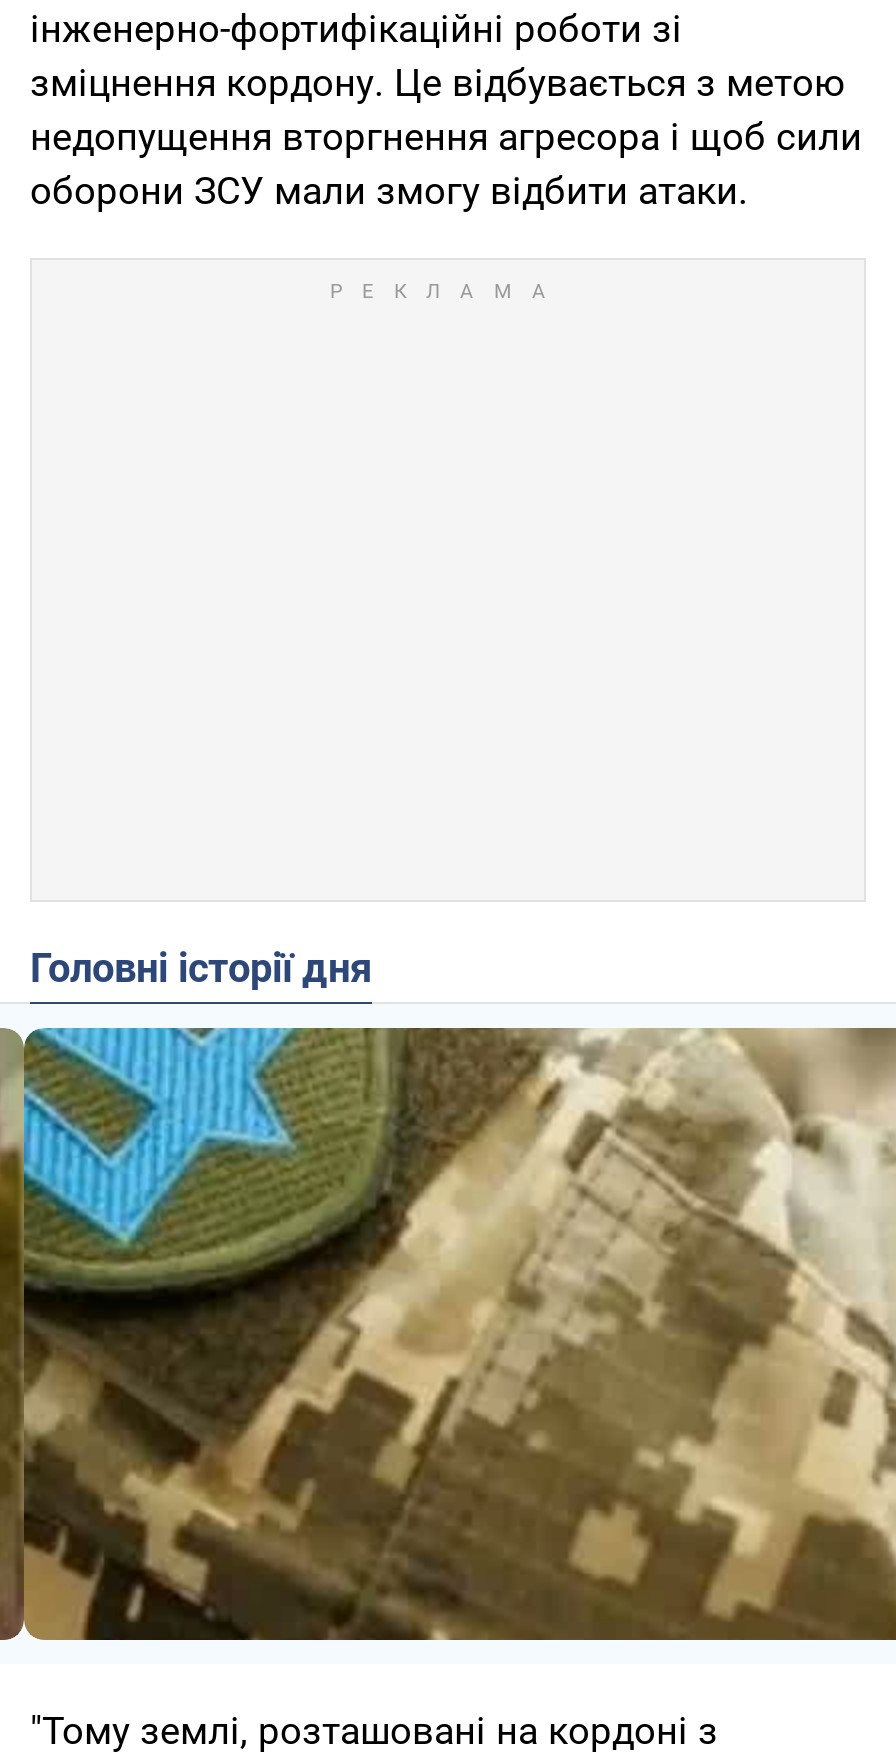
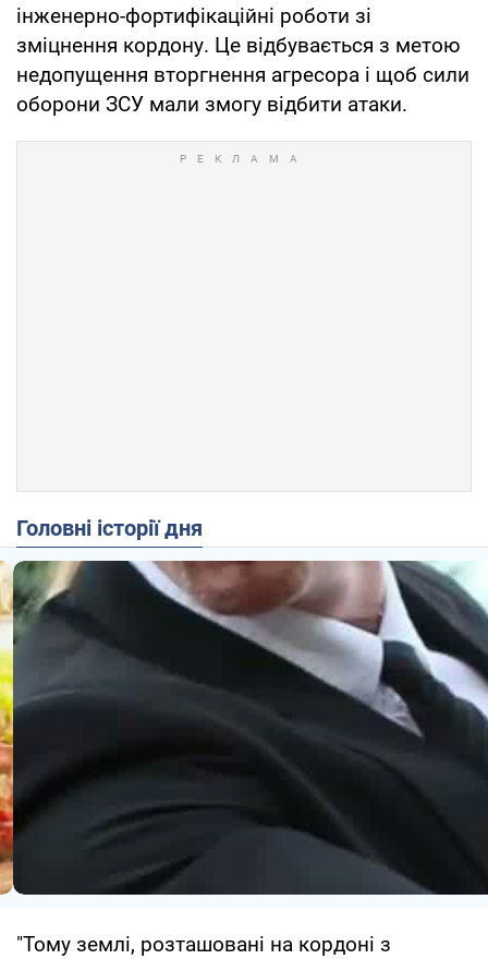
- [image]
+ [image]
